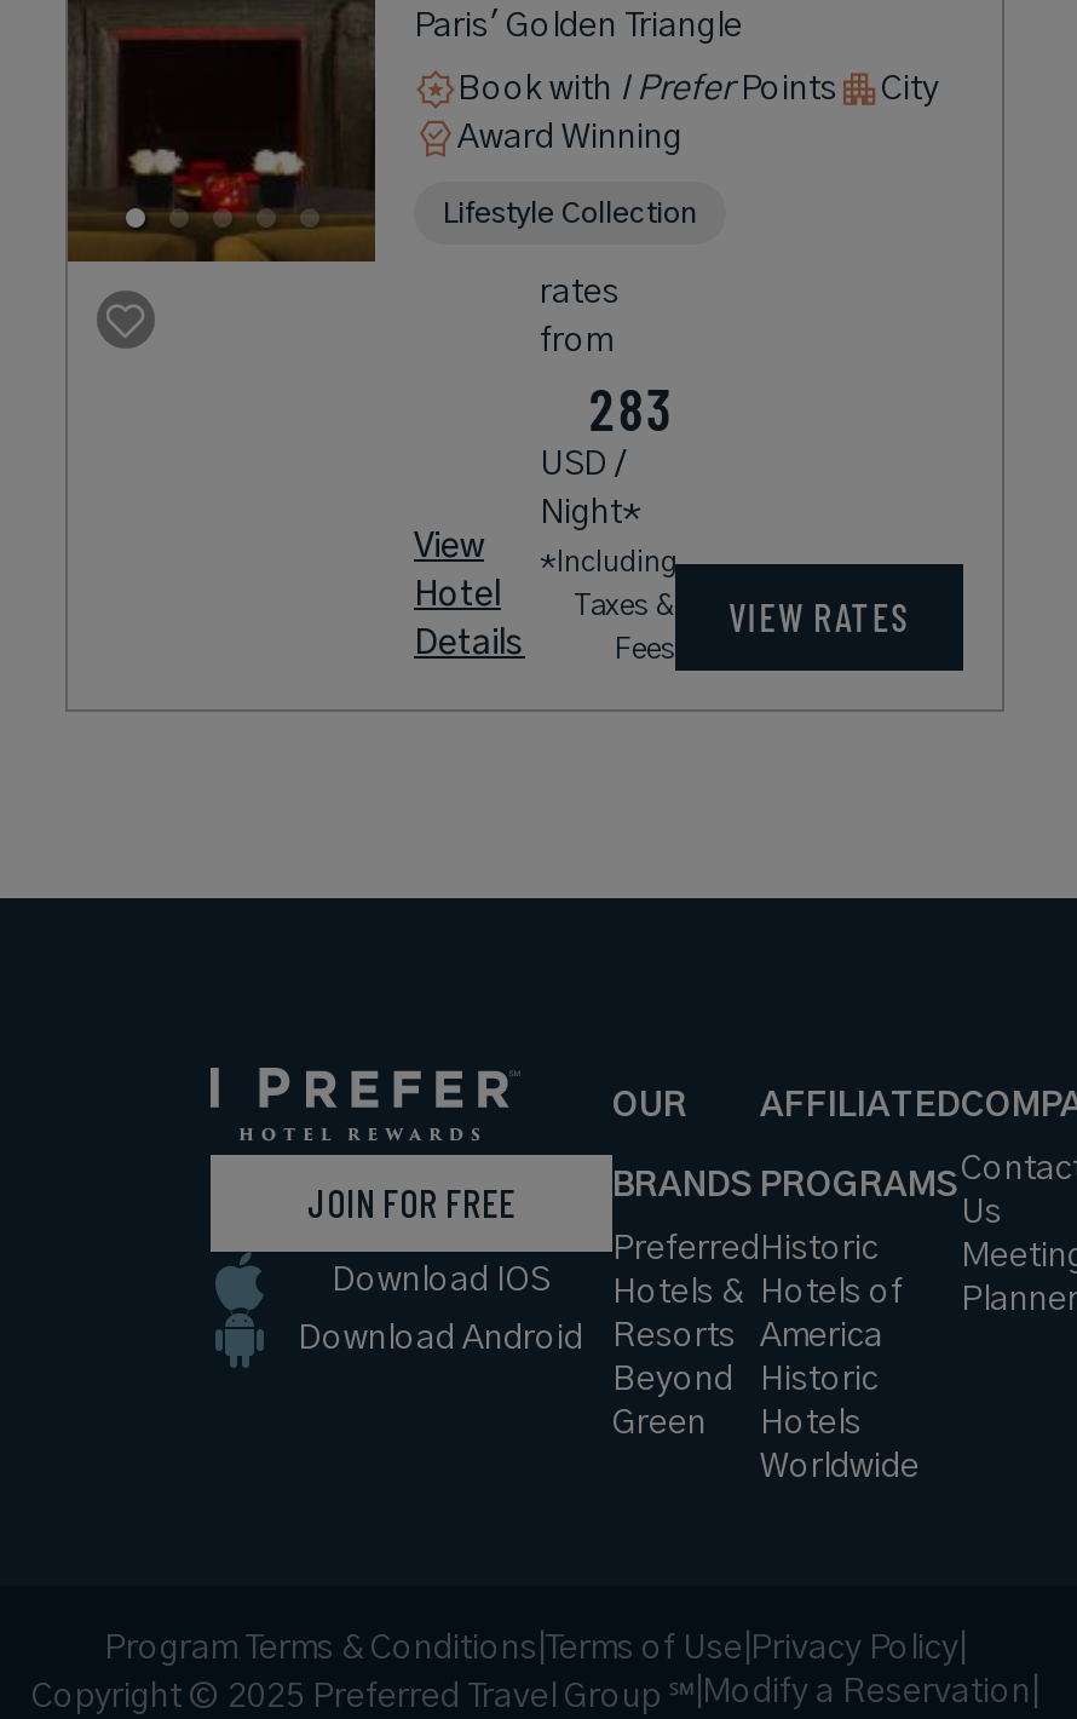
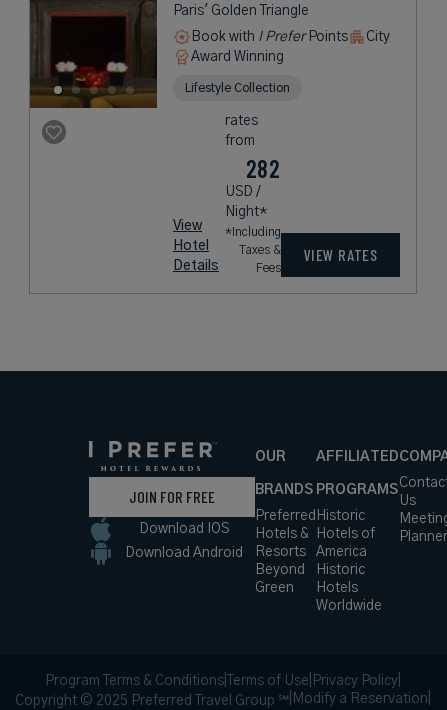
- 283
+ 282
